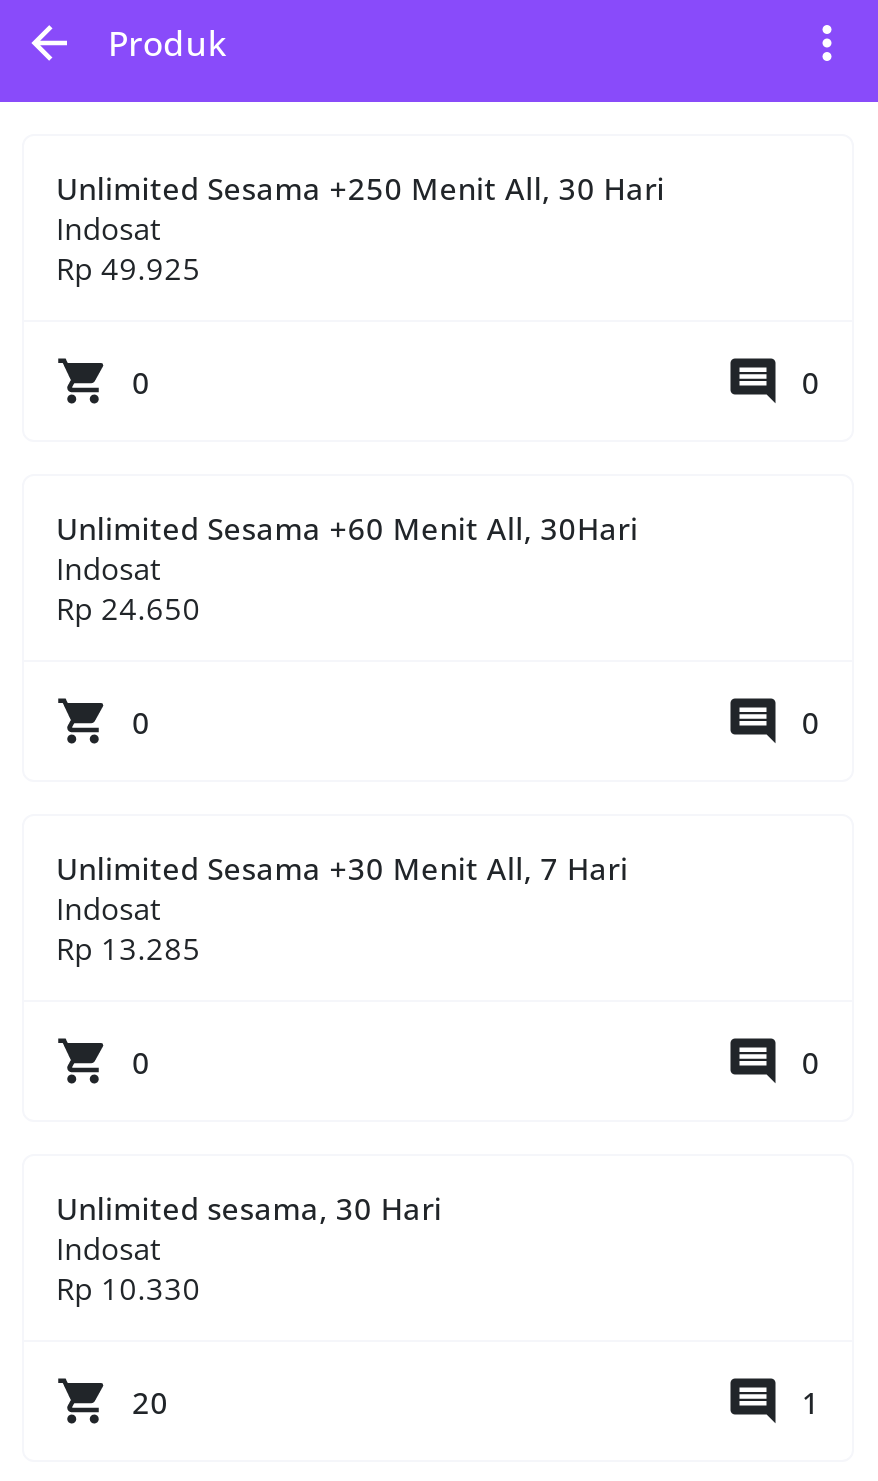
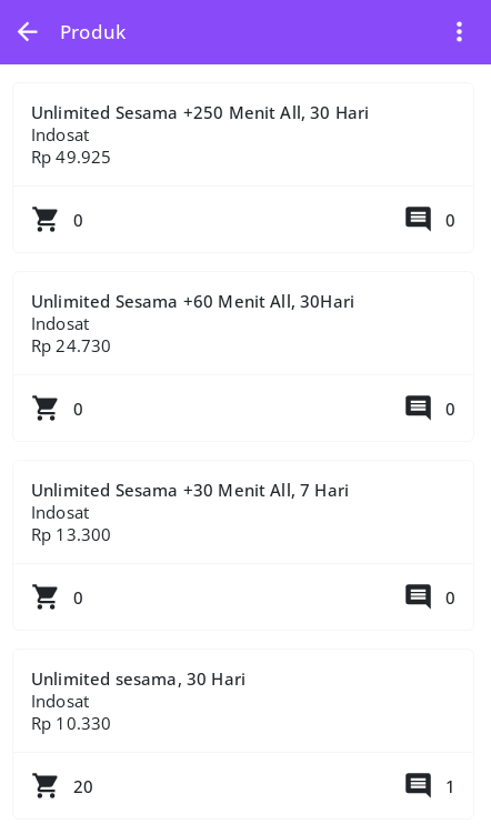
- Rp 24.650
+ Rp 24.730

- Rp 13.285
+ Rp 13.300
